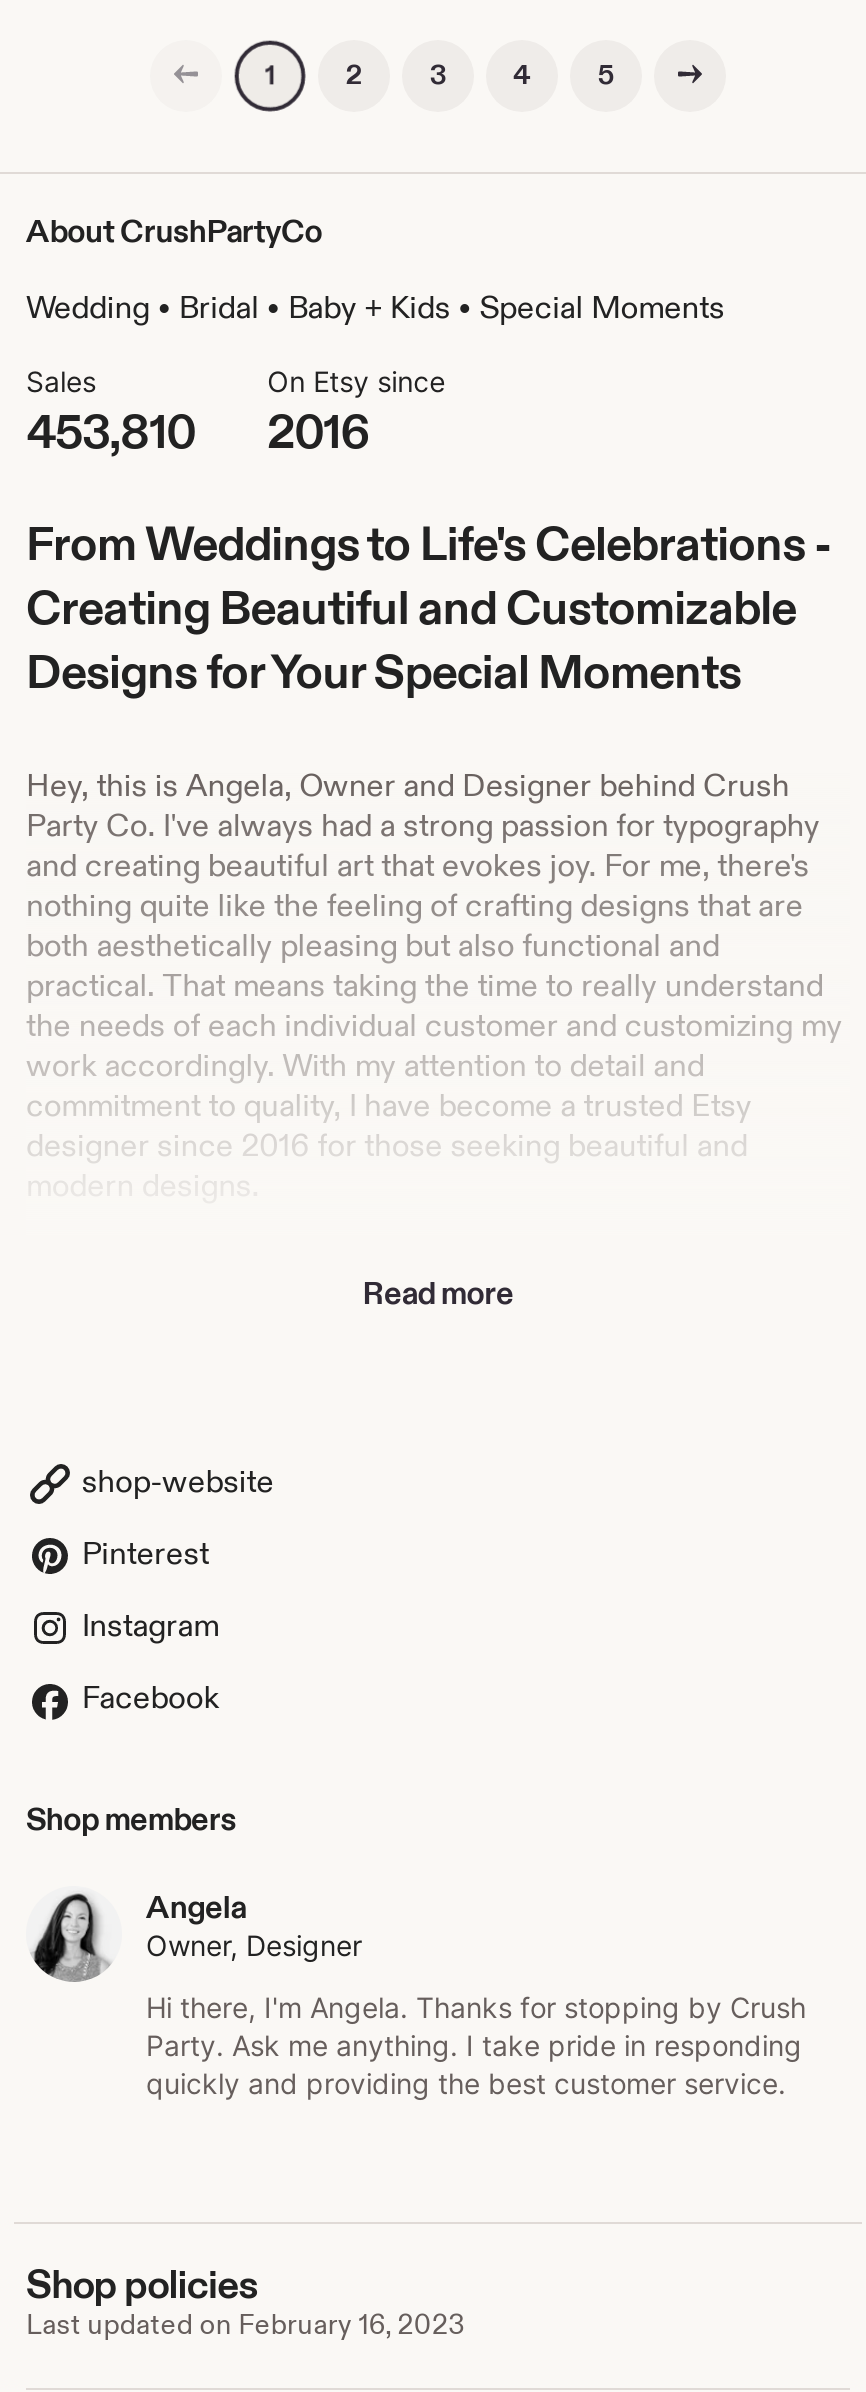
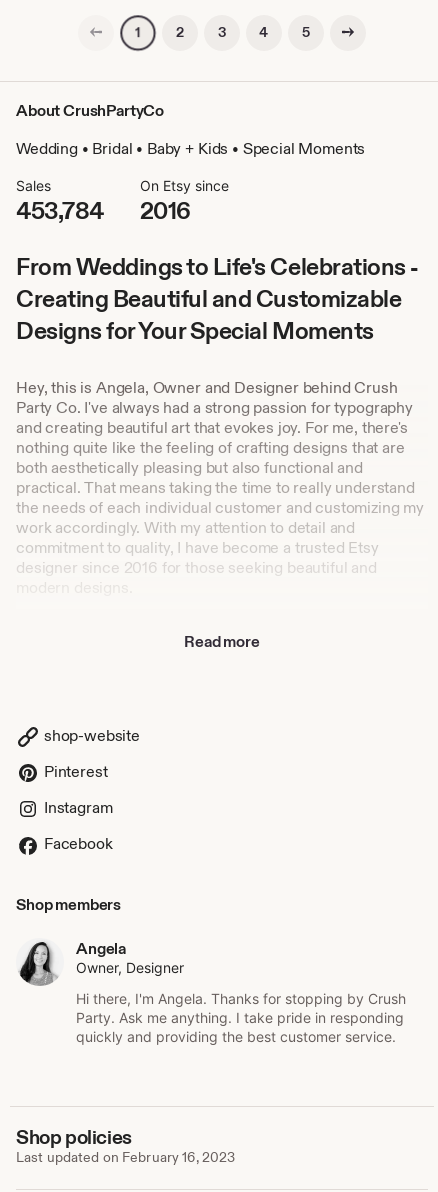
- 453,810 2016
+ 453,784 2016
